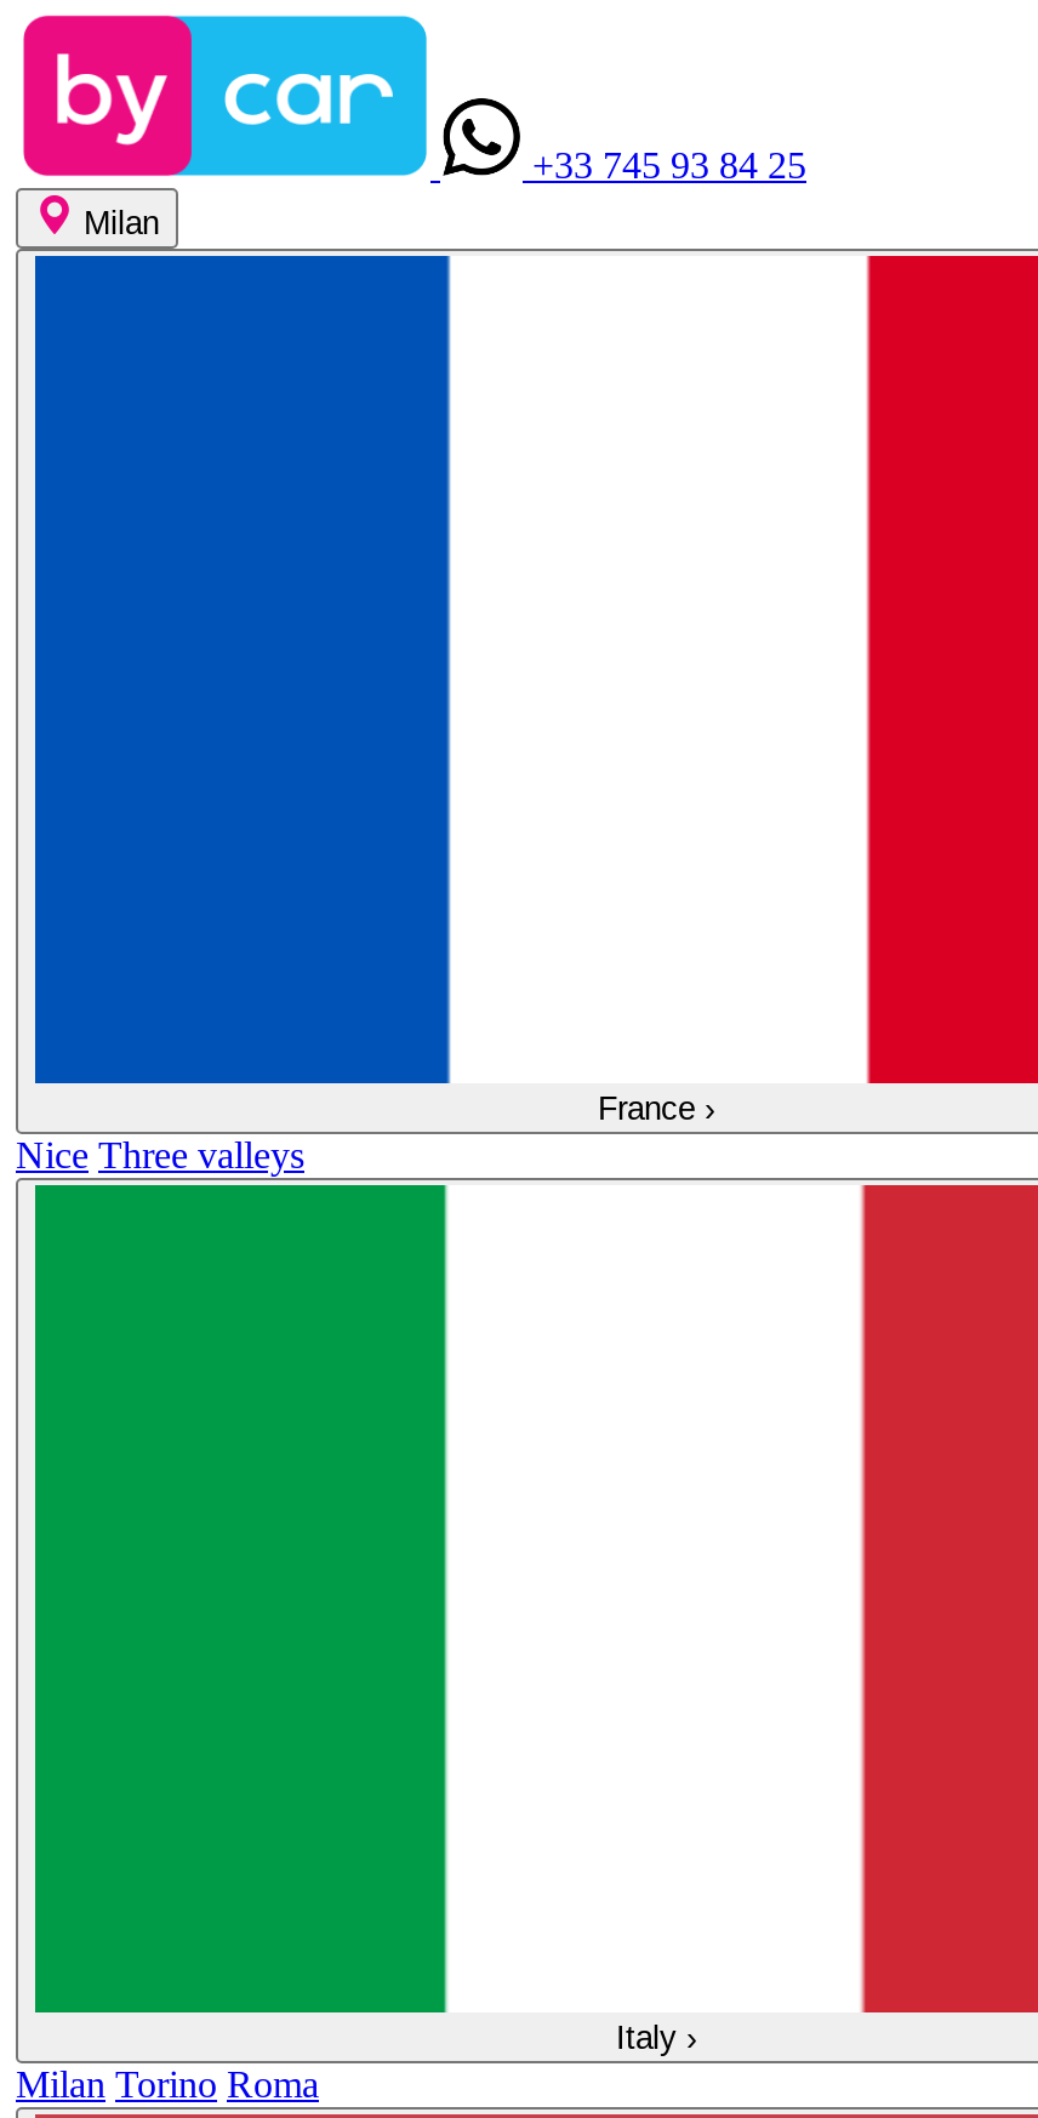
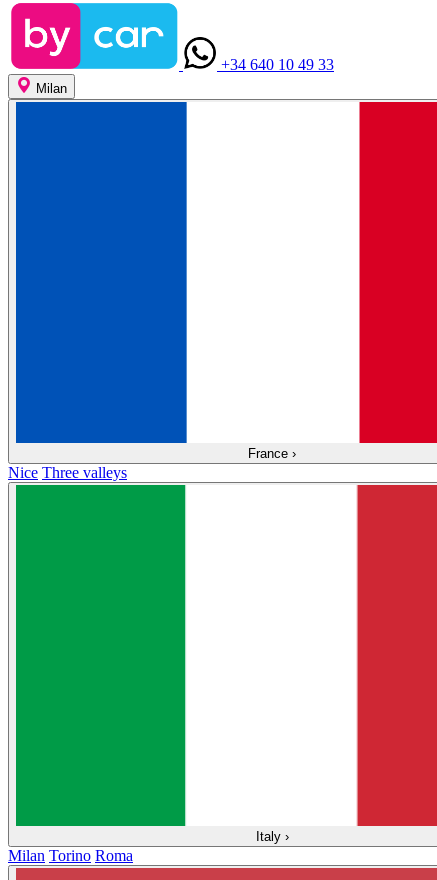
- +33 745 93 84 25
+ +34 640 10 49 33
